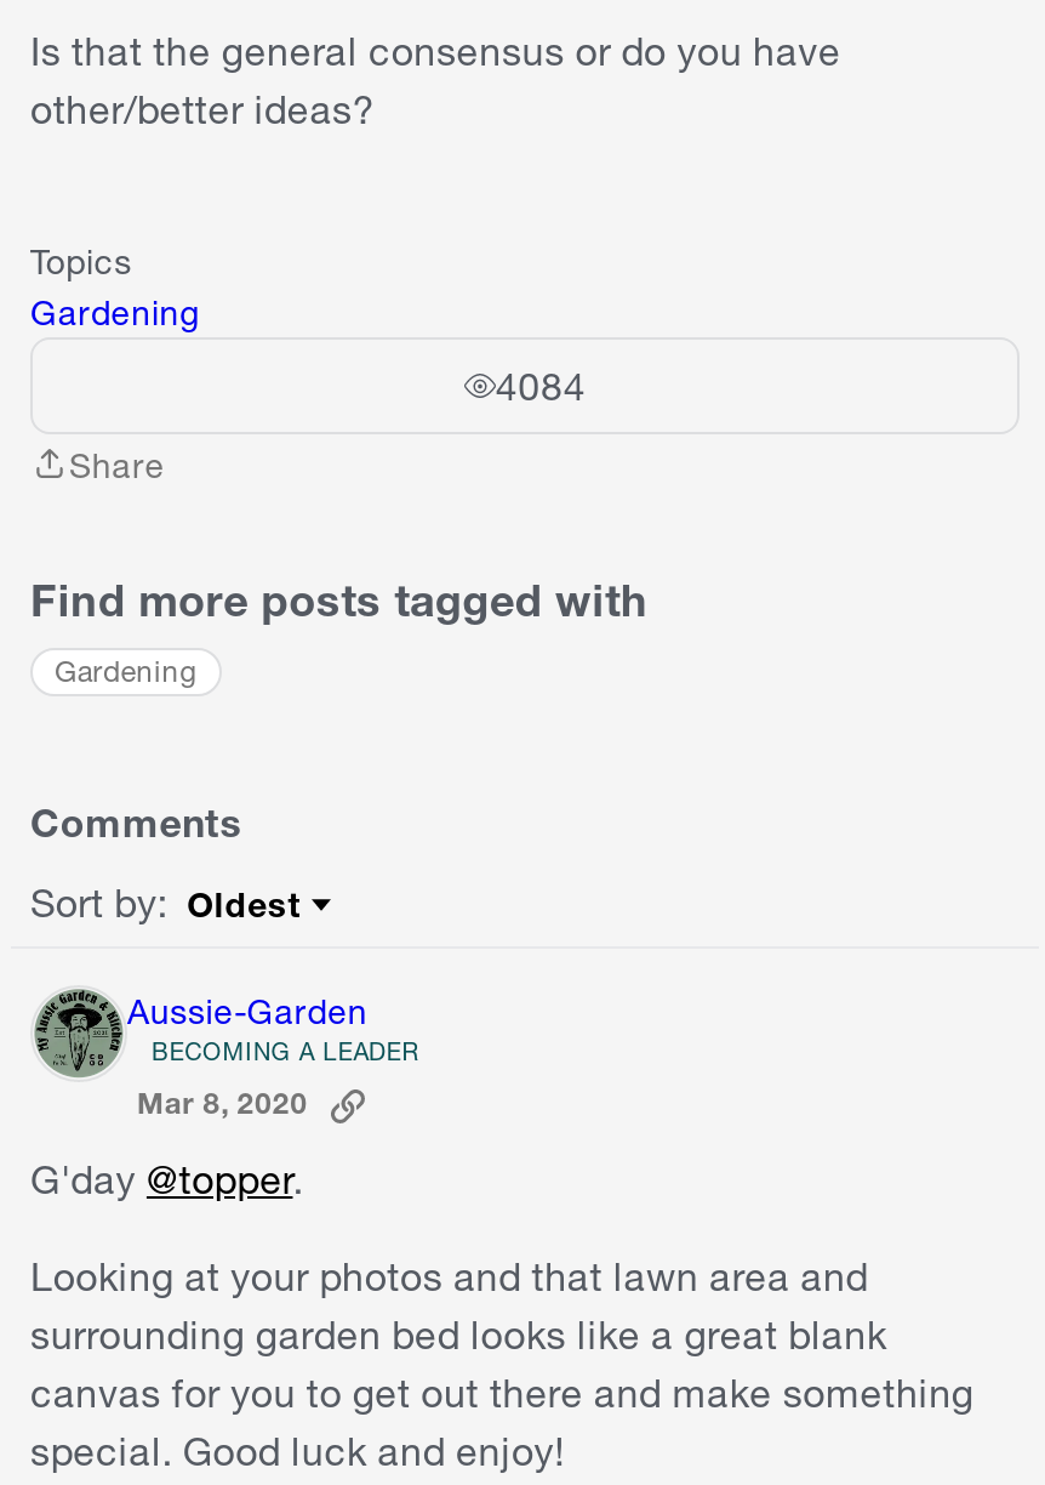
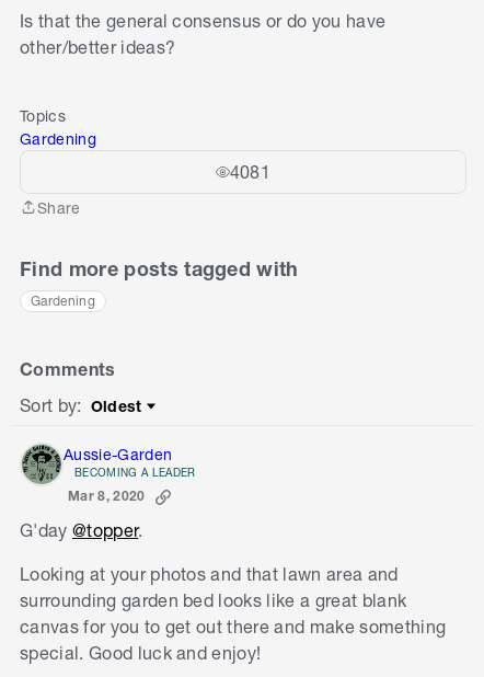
- 4084
+ 4081
